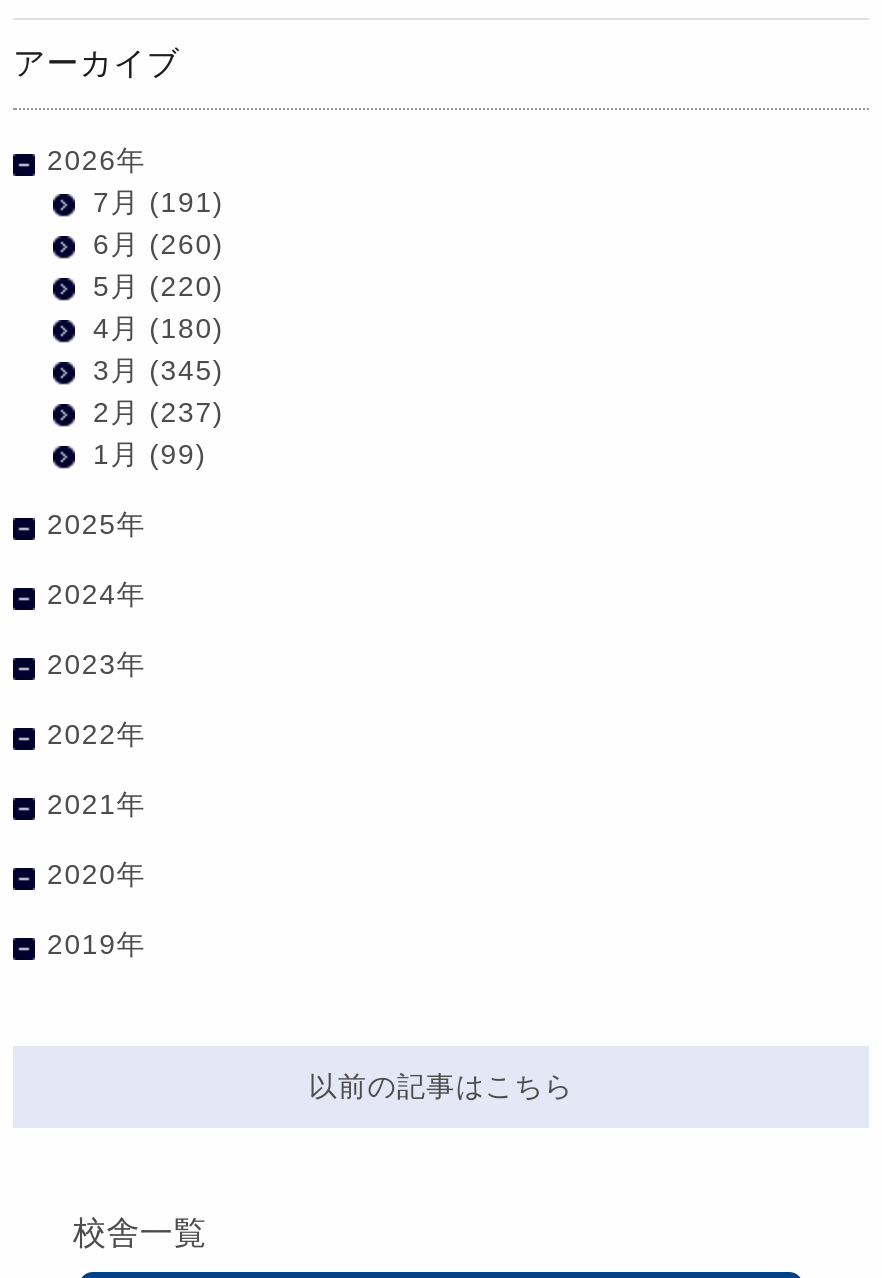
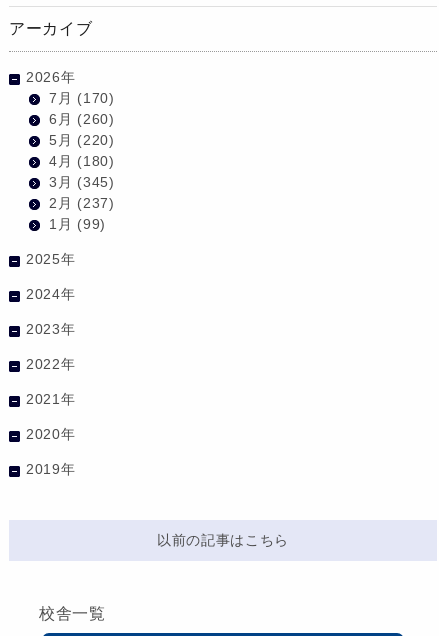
- 7月(191)
+ 7月(170)
